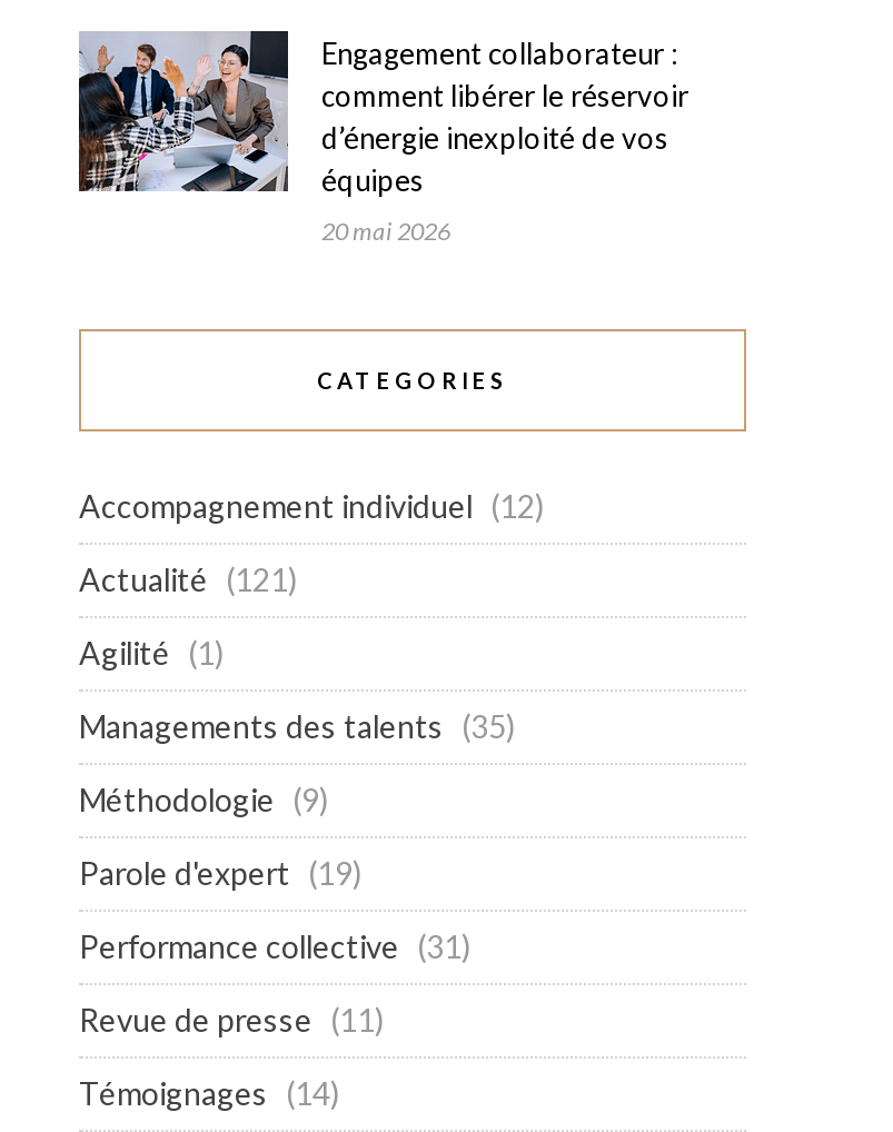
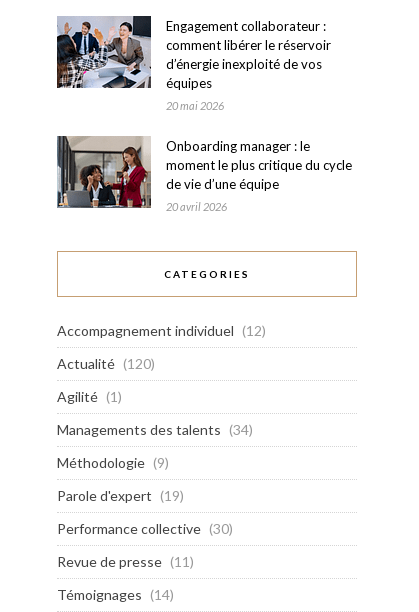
+ [image]
+ Onboarding manager : le
+ moment le plus critique du cycle
+ de vie d’une équipe
+ 20 avril 2026

- Actualité (121)
+ Actualité (120)

- Managements des talents (35)
+ Managements des talents (34)

- Performance collective (31)
+ Performance collective (30)
